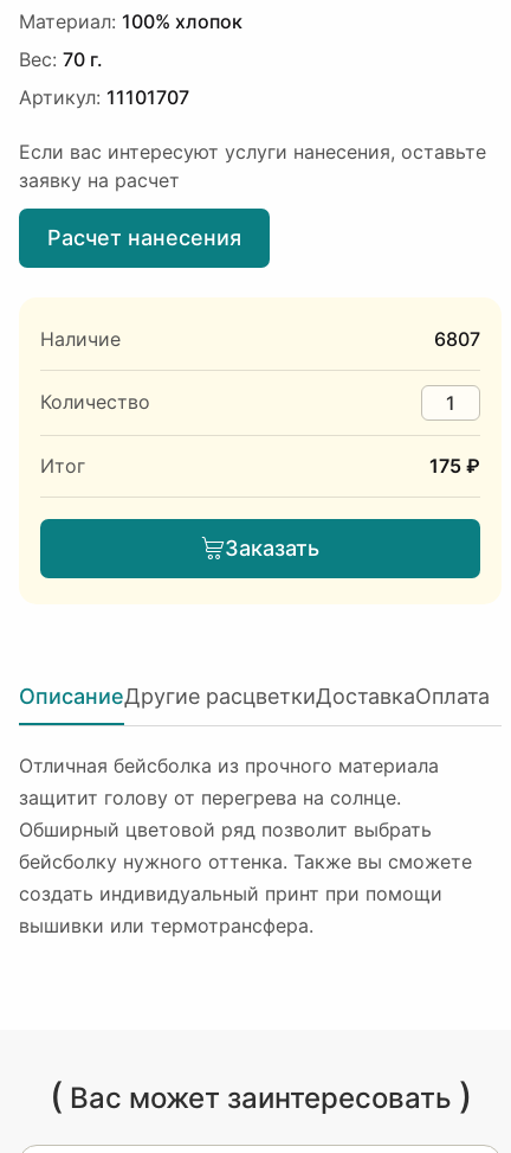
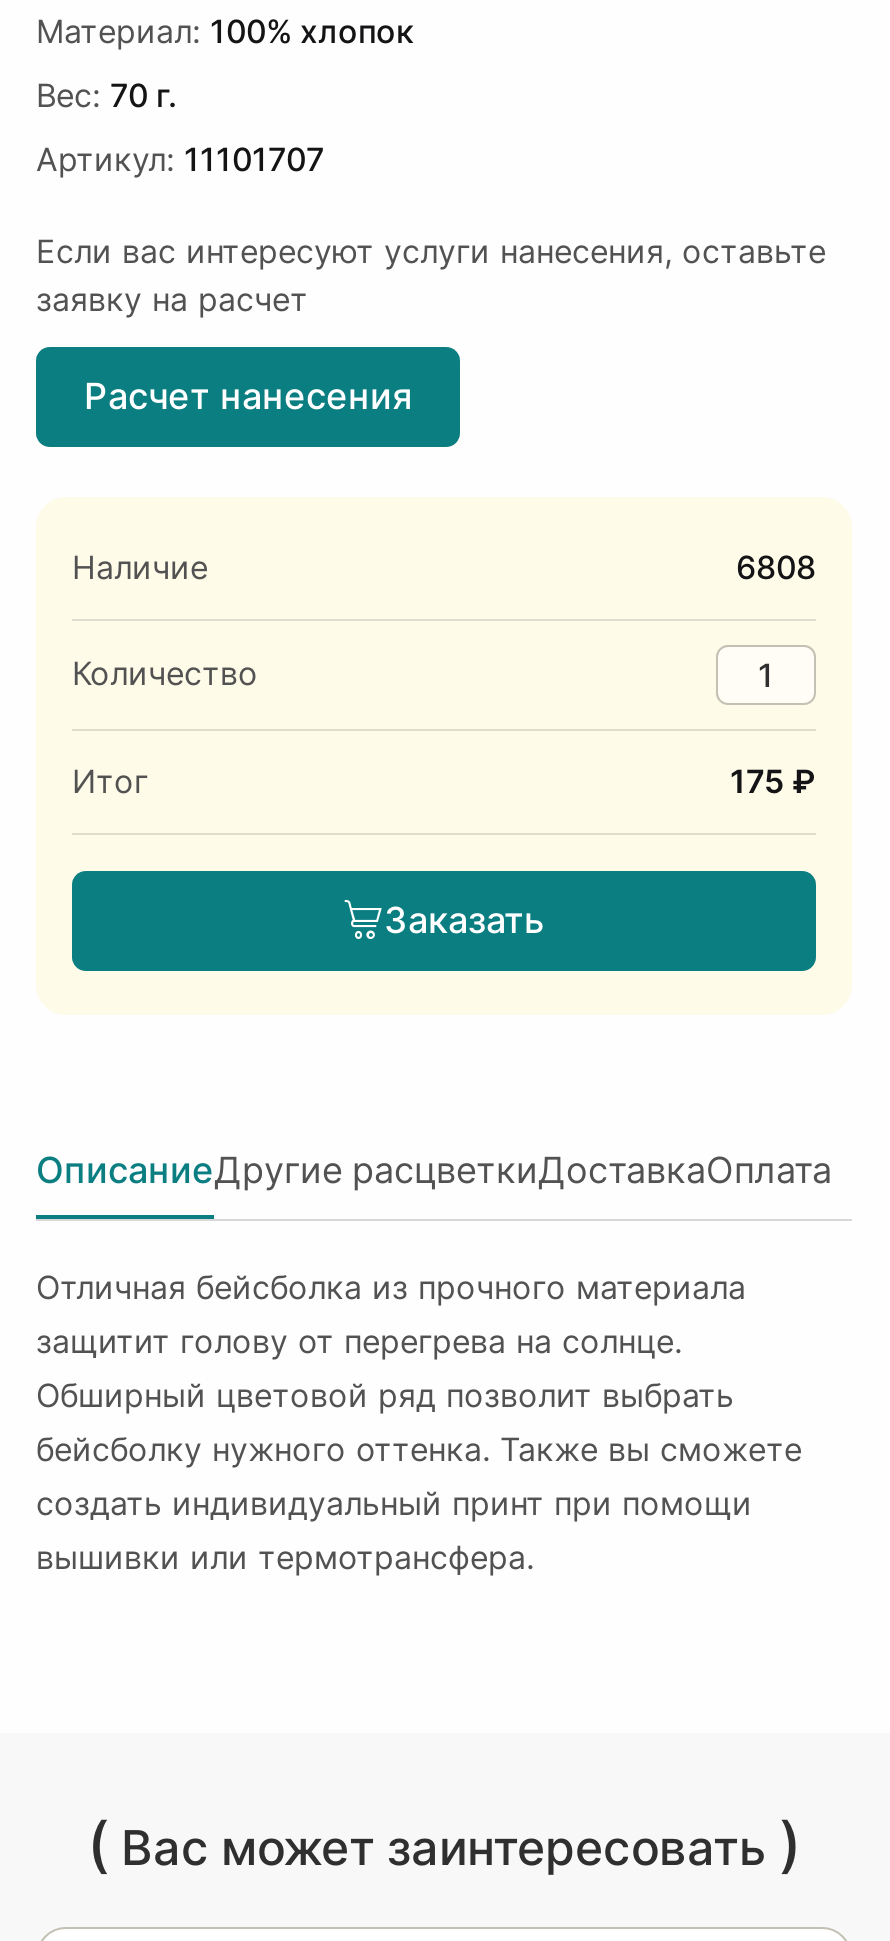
- 6807
+ 6808
